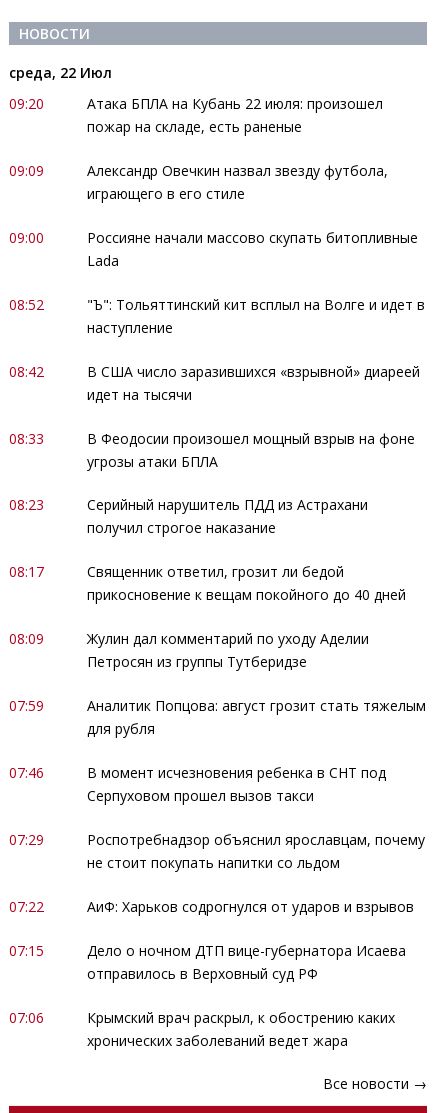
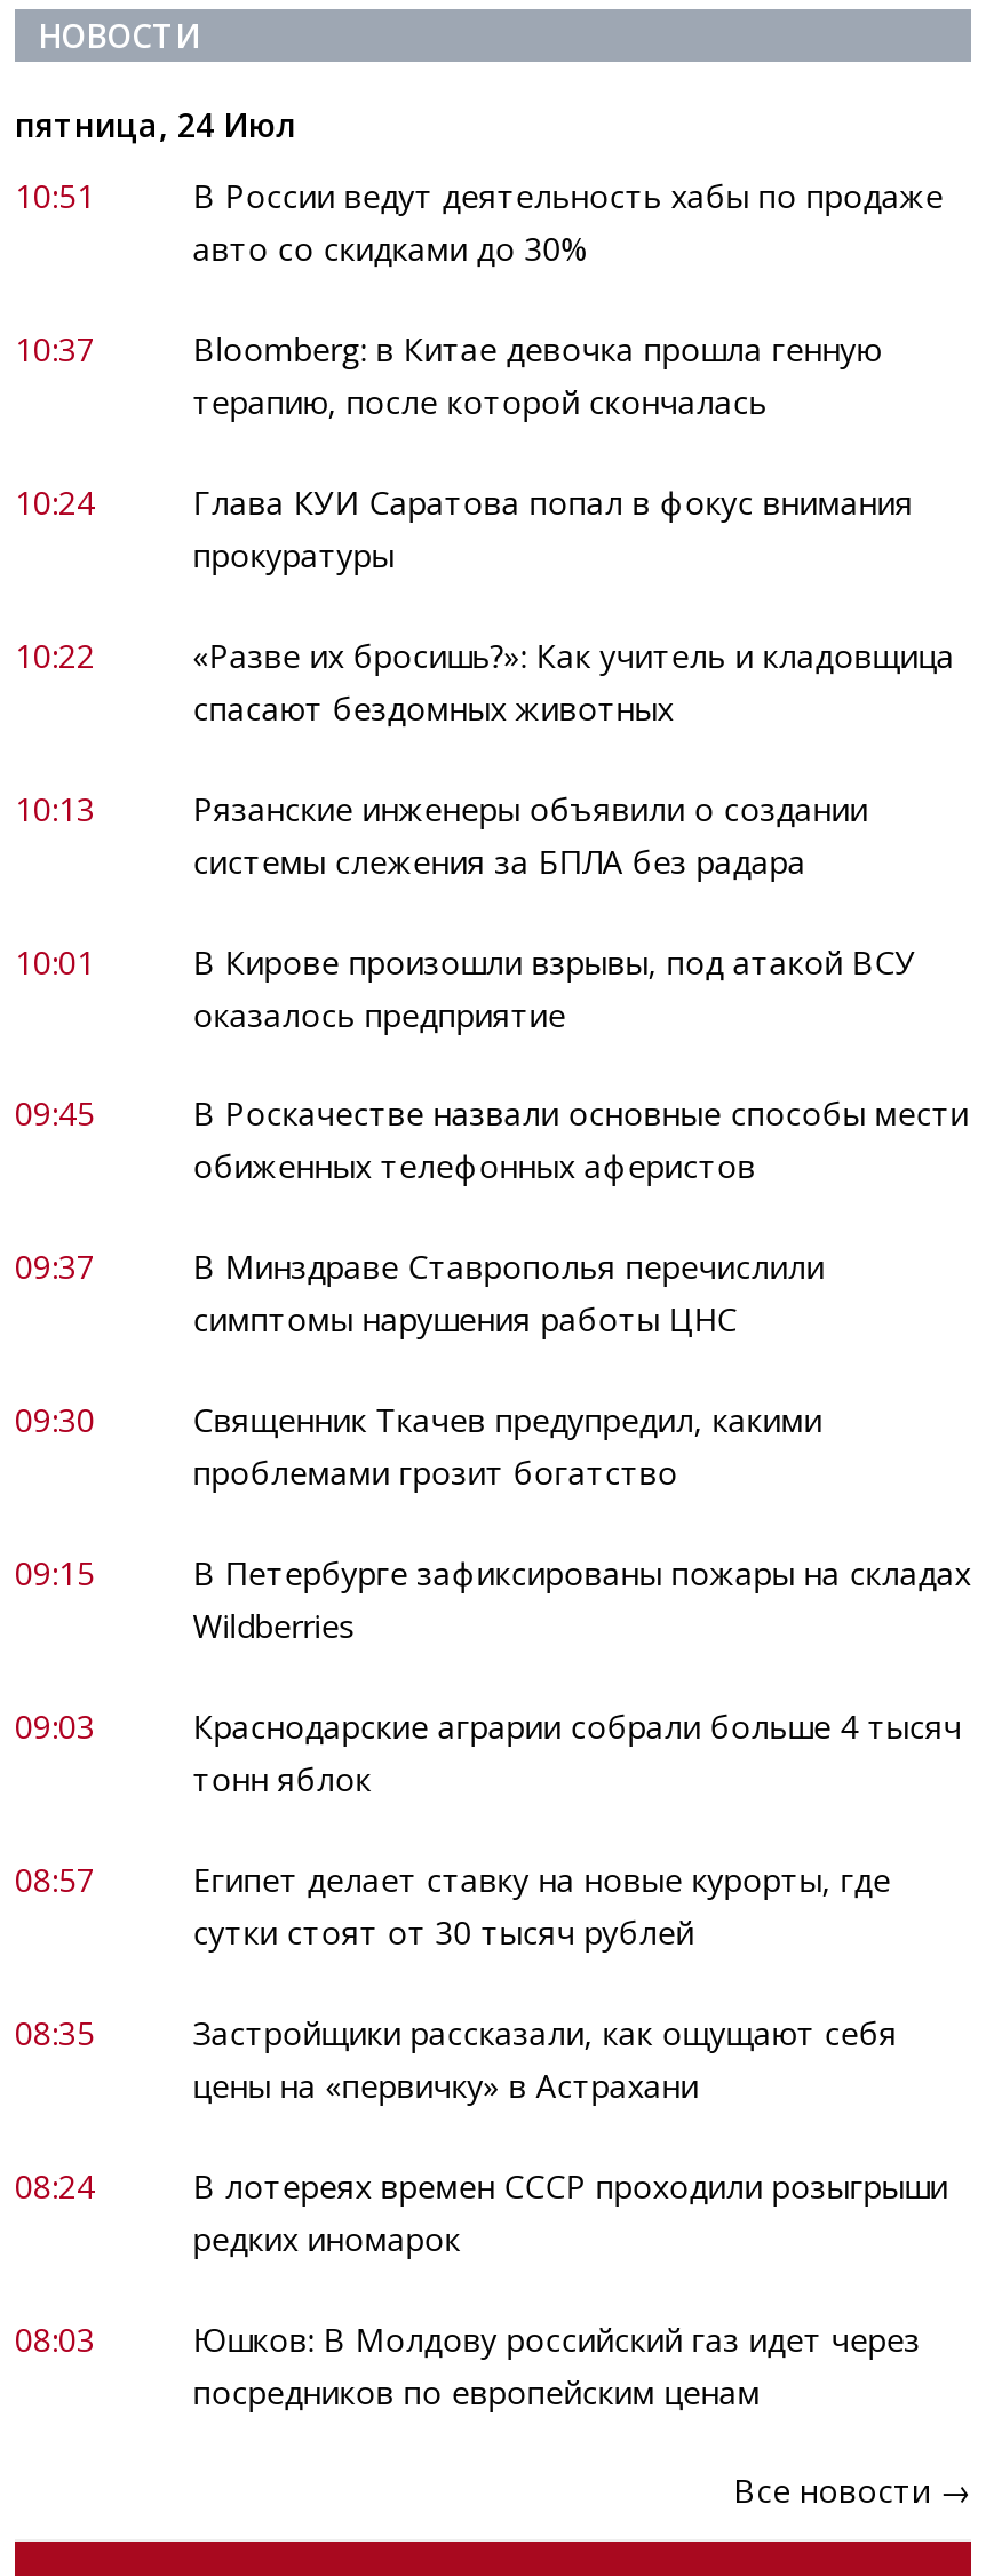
- среда, 22 Июл
+ пятница, 24 Июл

- 09:20
- Атака БПЛА на Кубань 22 июля: произошел
- пожар на складе, есть раненые
+ 10:51
+ В России ведут деятельность хабы по продаже
+ авто со скидками до 30%

- 09:09
- Александр Овечкин назвал звезду футбола,
- играющего в его стиле
+ 10:37
+ Bloomberg: в Китае девочка прошла генную
+ терапию, после которой скончалась

- 09:00
- Россияне начали массово скупать битопливные
- Lada
+ 10:24
+ Глава КУИ Саратова попал в фокус внимания
+ прокуратуры

- 08:52
- "Ъ": Тольяттинский кит всплыл на Волге и идет в
- наступление
+ 10:22
+ «Разве их бросишь?»: Как учитель и кладовщица
+ спасают бездомных животных

- 08:42
- В США число заразившихся «взрывной» диареей
- идет на тысячи
+ 10:13
+ Рязанские инженеры объявили о создании
+ системы слежения за БПЛА без радара

- 08:33
- В Феодосии произошел мощный взрыв на фоне
- угрозы атаки БПЛА
+ 10:01
+ В Кирове произошли взрывы, под атакой ВСУ
+ оказалось предприятие

- 08:23
- Серийный нарушитель ПДД из Астрахани
- получил строгое наказание
+ 09:45
+ В Роскачестве назвали основные способы мести
+ обиженных телефонных аферистов

- 08:17
- Священник ответил, грозит ли бедой
- прикосновение к вещам покойного до 40 дней
+ 09:37
+ В Минздраве Ставрополья перечислили
+ симптомы нарушения работы ЦНС

- 08:09
- Жулин дал комментарий по уходу Аделии
- Петросян из группы Тутберидзе
+ 09:30
+ Священник Ткачев предупредил, какими
+ проблемами грозит богатство

- 07:59
- Аналитик Попцова: август грозит стать тяжелым
- для рубля
+ 09:15
+ В Петербурге зафиксированы пожары на складах
+ Wildberries

- 07:46
- В момент исчезновения ребенка в СНТ под
- Серпуховом прошел вызов такси
+ 09:03
+ Краснодарские аграрии собрали больше 4 тысяч
+ тонн яблок

- 07:29
- Роспотребнадзор объяснил ярославцам, почему
- не стоит покупать напитки со льдом
+ 08:57
+ Египет делает ставку на новые курорты, где
+ сутки стоят от 30 тысяч рублей

- 07:22
- АиФ: Харьков содрогнулся от ударов и взрывов
+ 08:35
+ Застройщики рассказали, как ощущают себя
+ цены на «первичку» в Астрахани

- 07:15
- Дело о ночном ДТП вице-губернатора Исаева
- отправилось в Верховный суд РФ
+ 08:24
+ В лотереях времен СССР проходили розыгрыши
+ редких иномарок

- 07:06
- Крымский врач раскрыл, к обострению каких
- хронических заболеваний ведет жара
+ 08:03
+ Юшков: В Молдову российский газ идет через
+ посредников по европейским ценам
